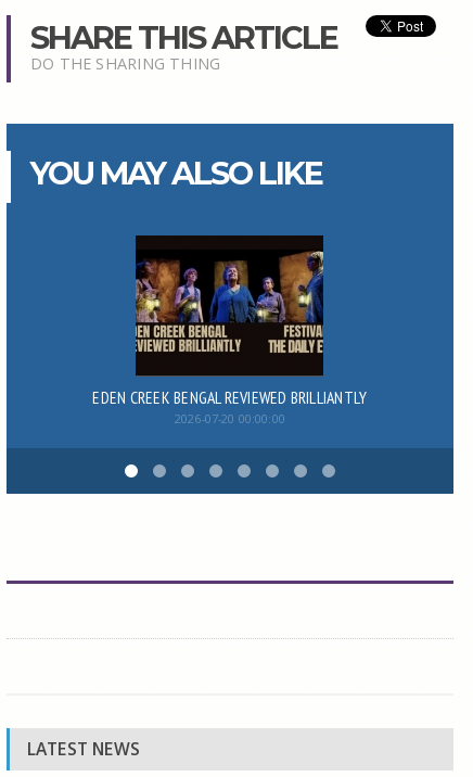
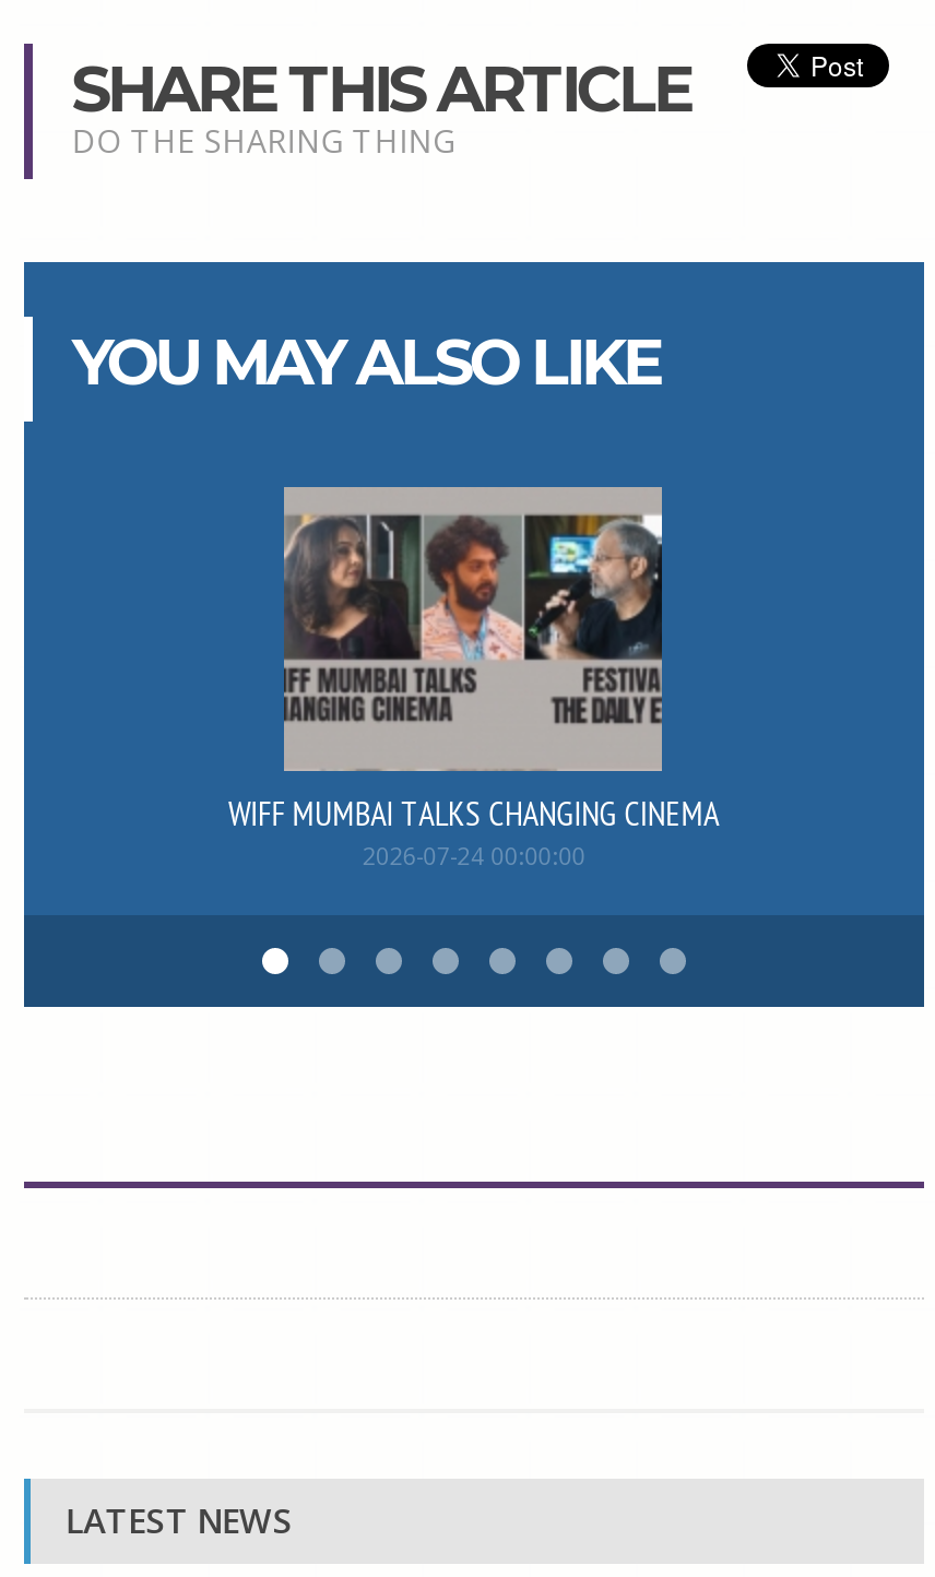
- [image]
- EDEN CREEK BENGAL REVIEWED BRILLIANTLY
- 2026-07-20 00:00:00
+ [image]
+ WIFF MUMBAI TALKS CHANGING CINEMA
+ 2026-07-24 00:00:00
